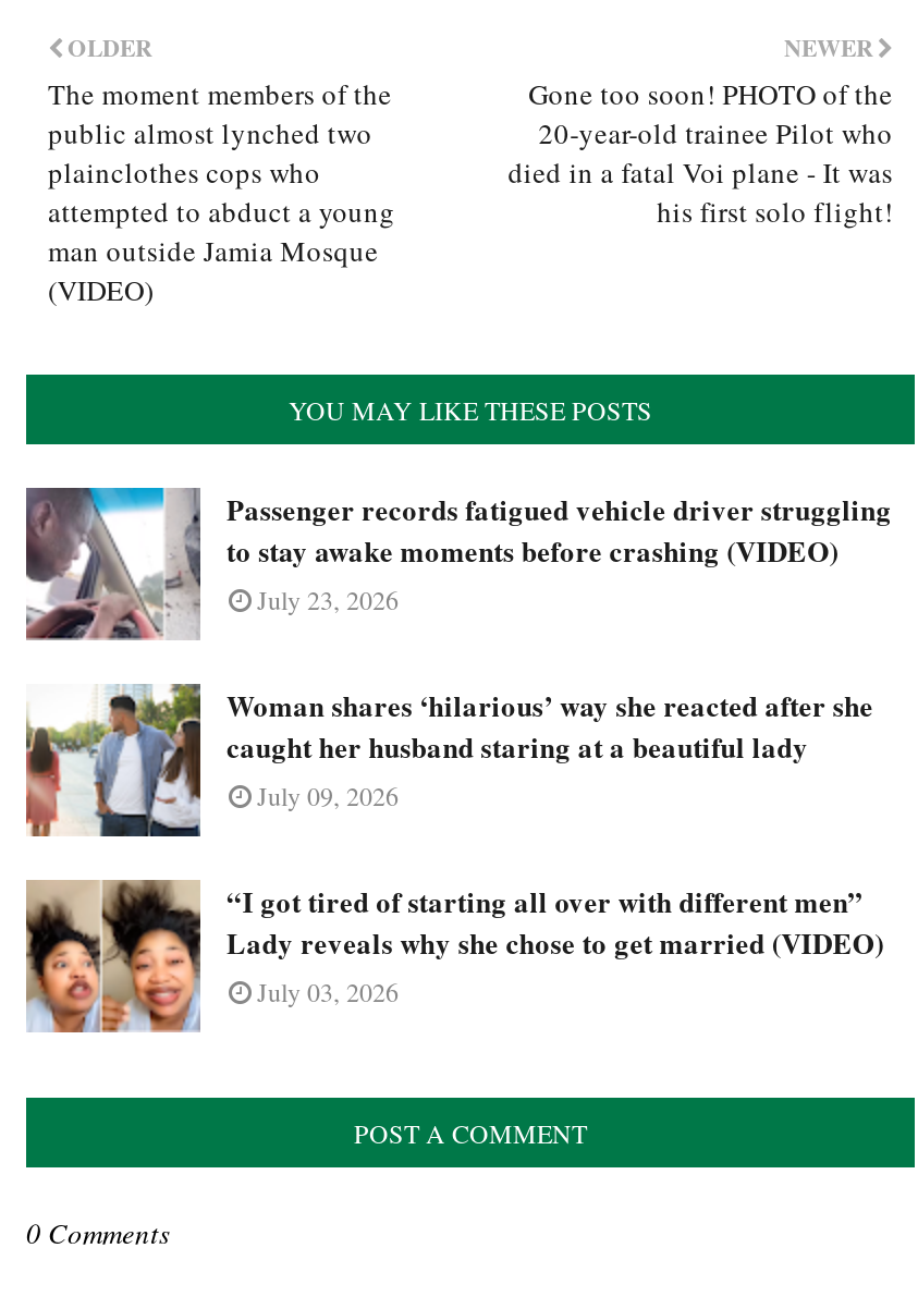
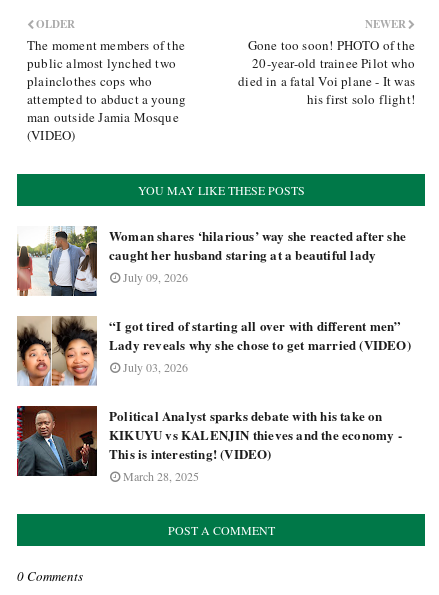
- [image]
- Passenger records fatigued vehicle driver struggling
- to stay awake moments before crashing (VIDEO)
- July 23, 2026

moved up: [image] | Woman shares ‘hilarious’ way she reacted after she | caught her husband staring at a beautiful lady | July 09, 2026 | “I got tired of starting all over with different men” | Lady reveals why she chose to get married (VIDEO) | July 03, 2026

+ [image]
+ Political Analyst sparks debate with his take on
+ KIKUYU vs KALENJIN thieves and the economy -
+ This is interesting! (VIDEO)
+ March 28, 2025
